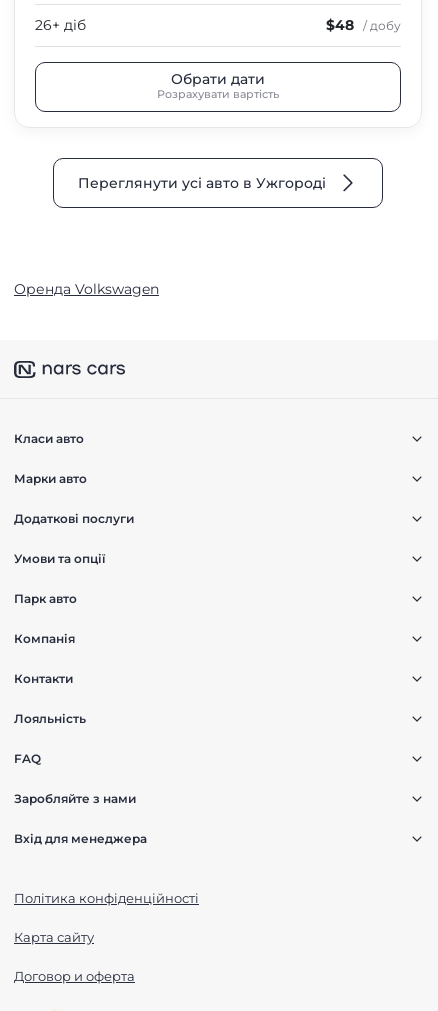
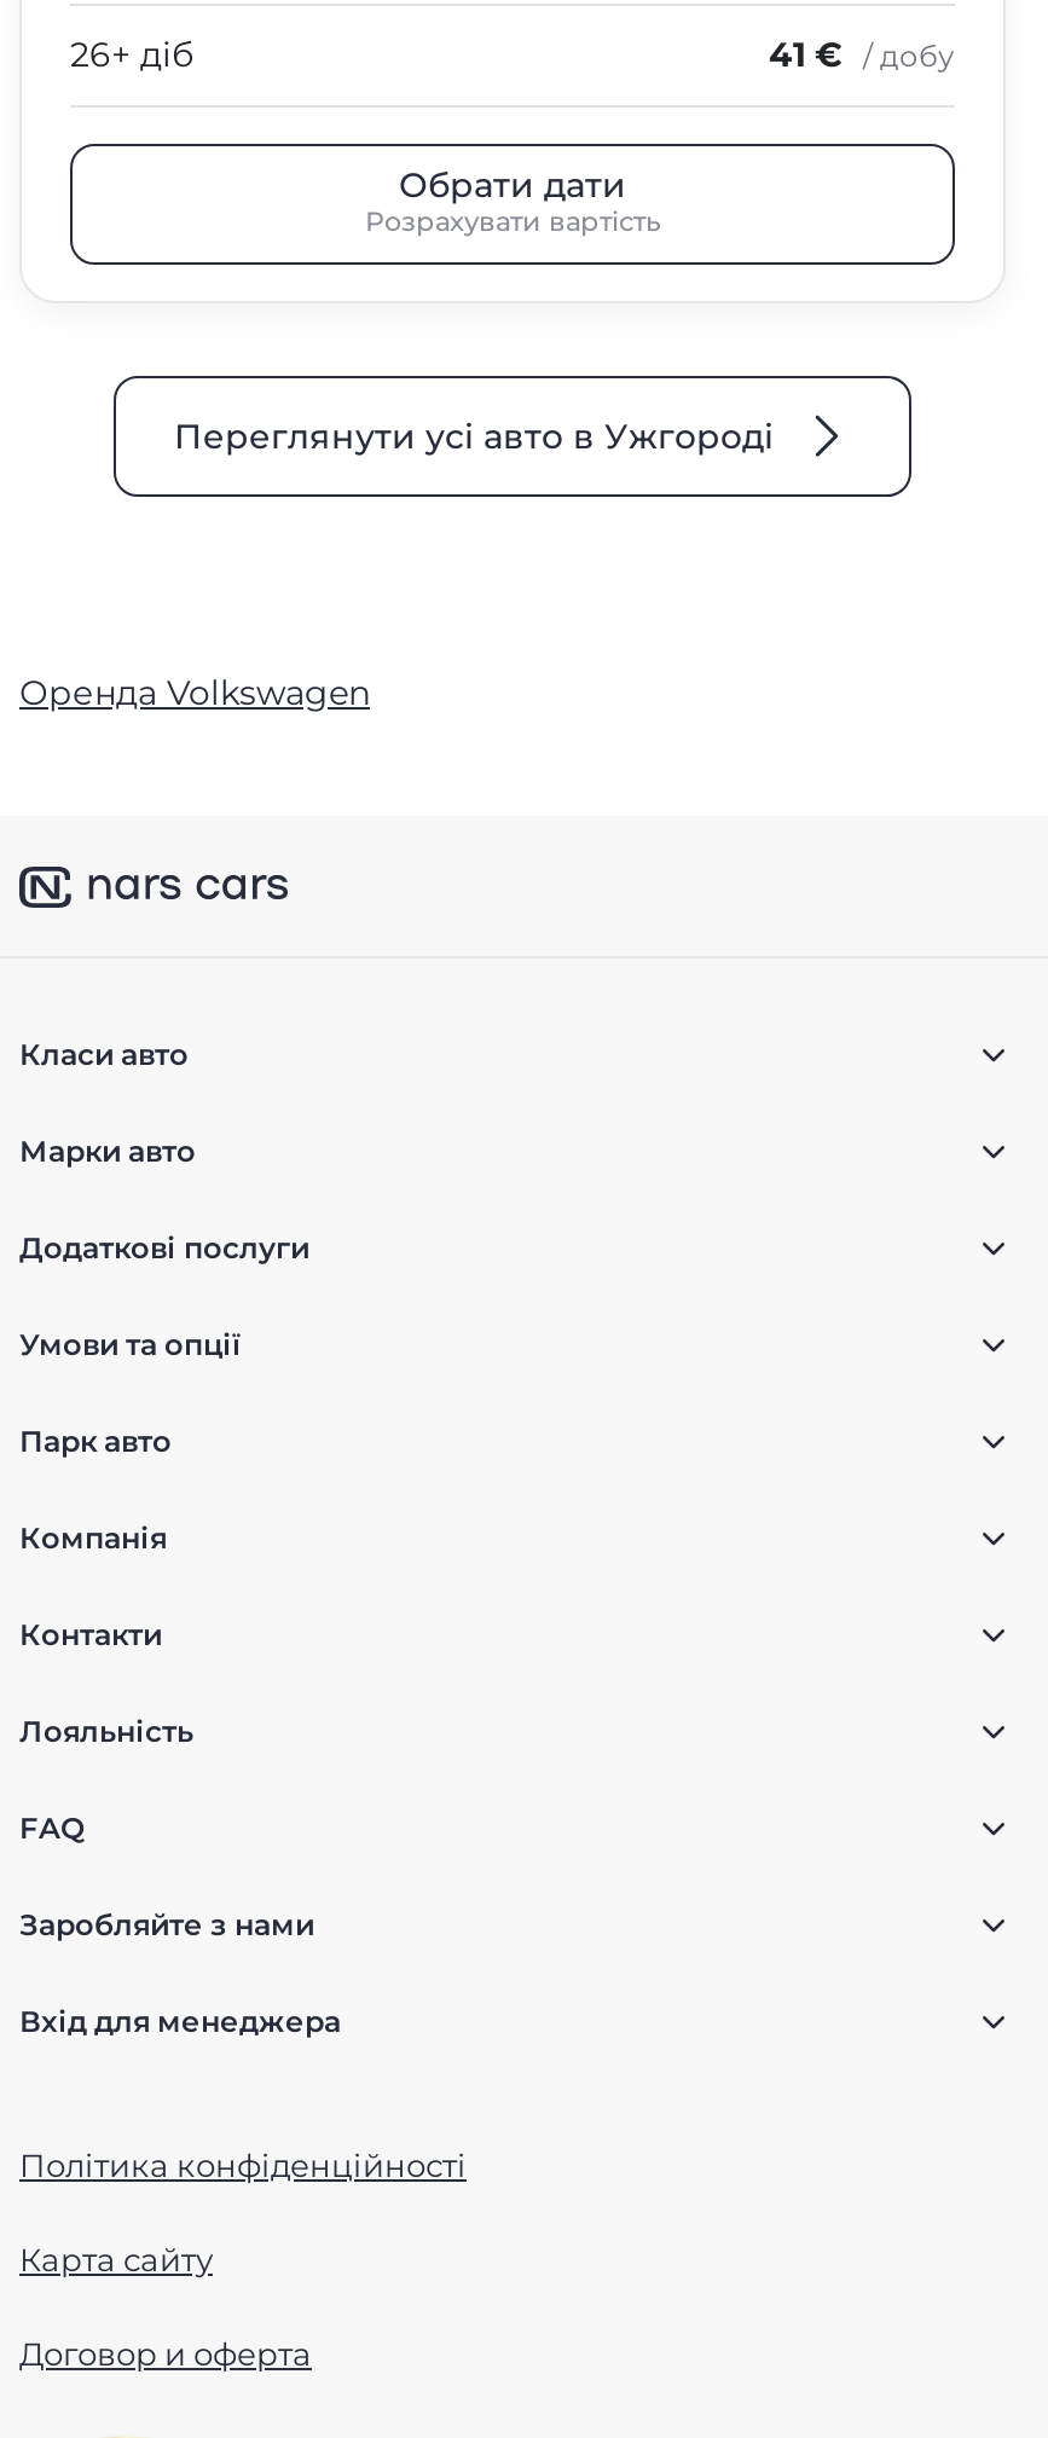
- $48 / добу
+ 41 € / добу
